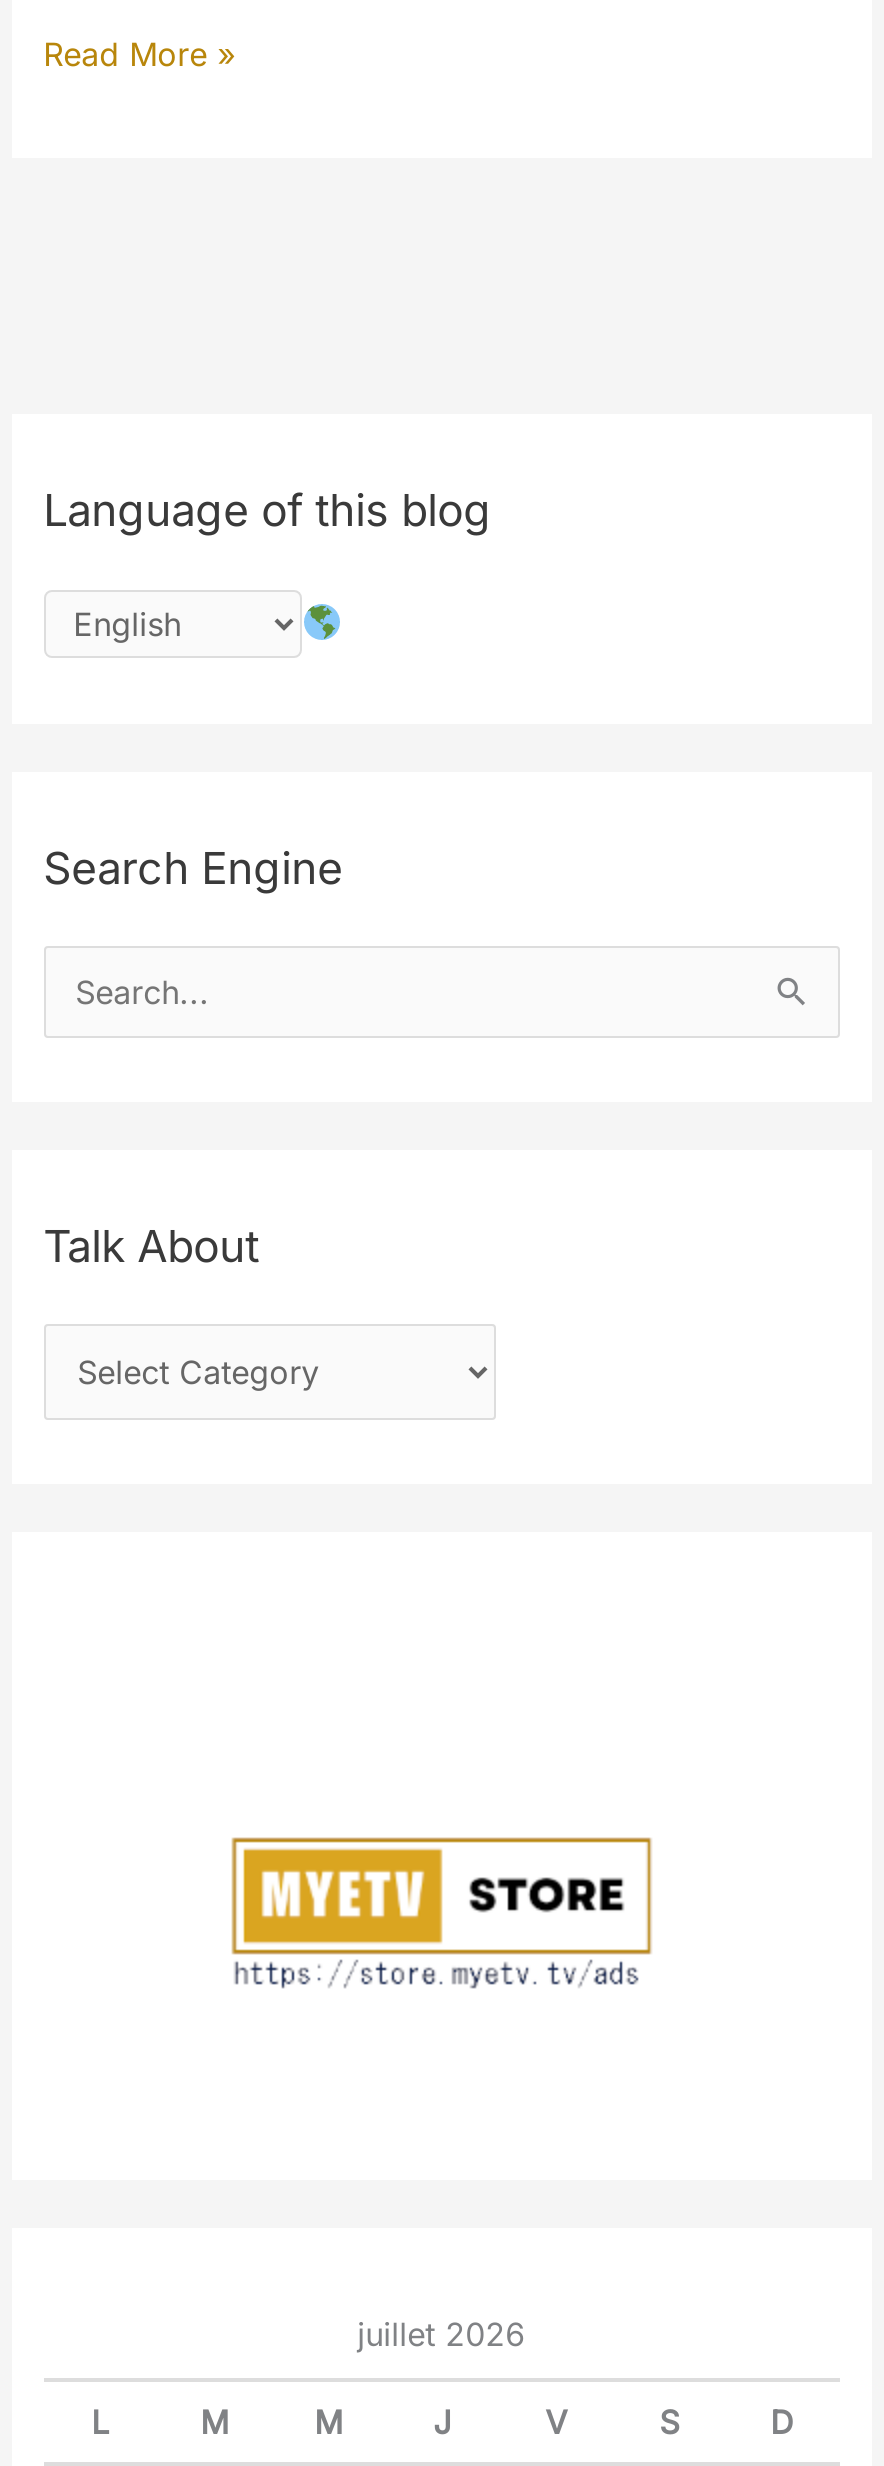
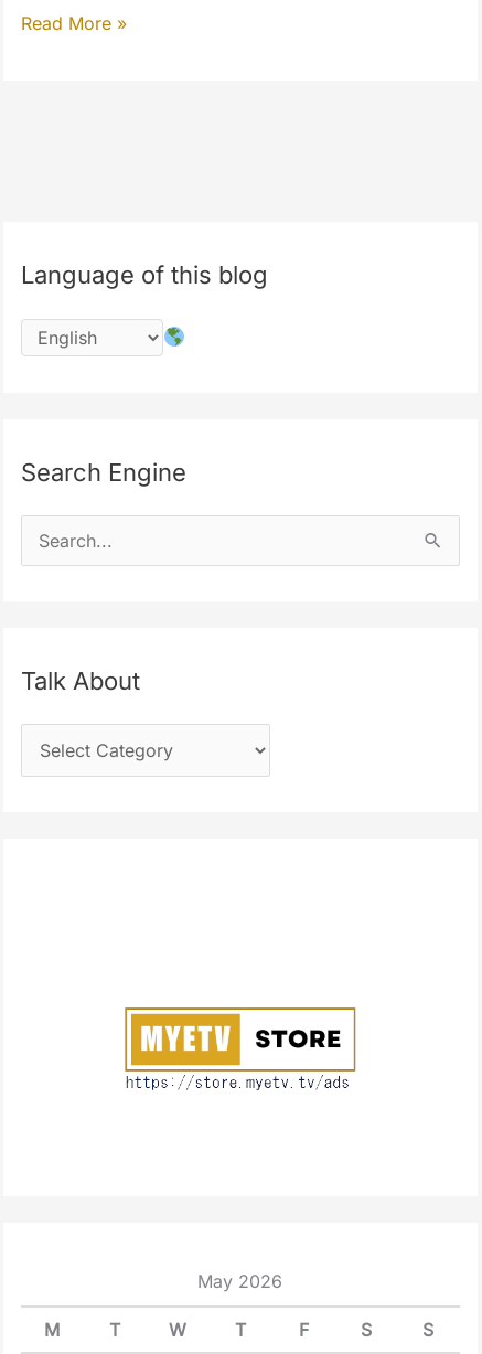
- juillet 2026
- L
+ May 2026

- M
- J
- V
+ T
+ W
+ T
+ F

- D
+ S
